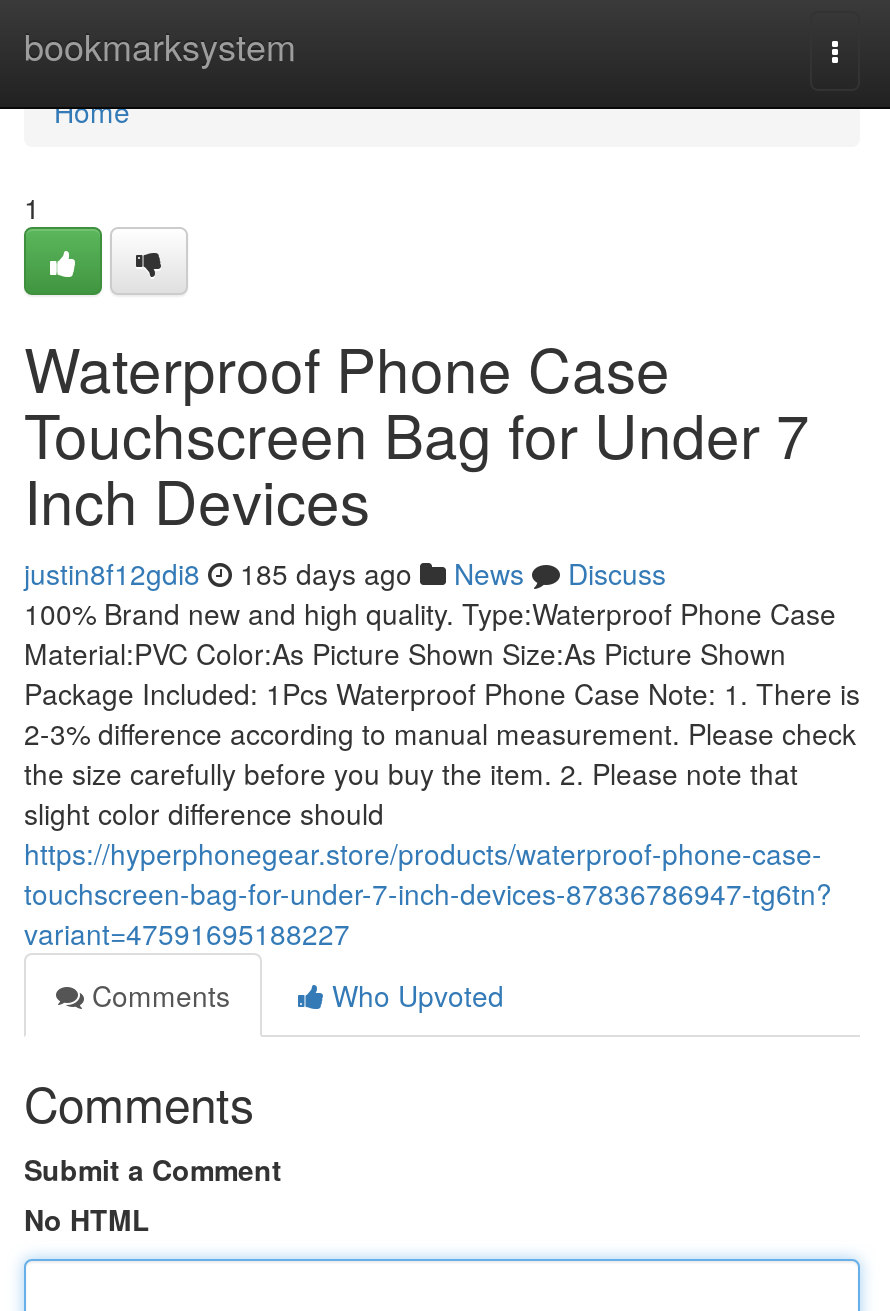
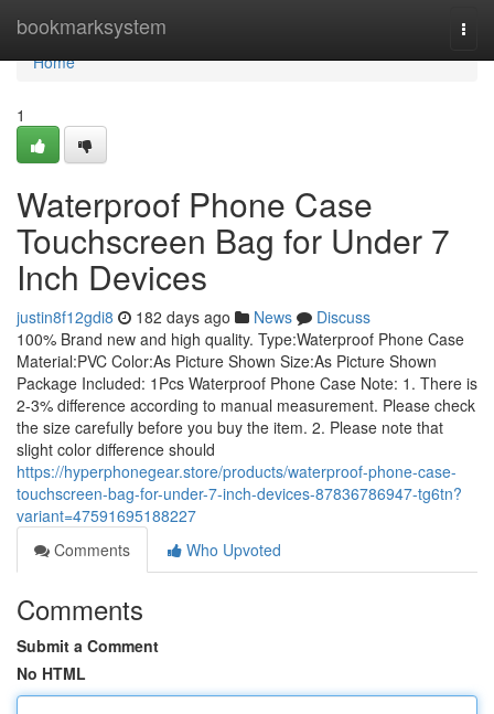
- justin8f12gdi8 185 days ago News Discuss
+ justin8f12gdi8 182 days ago News Discuss
